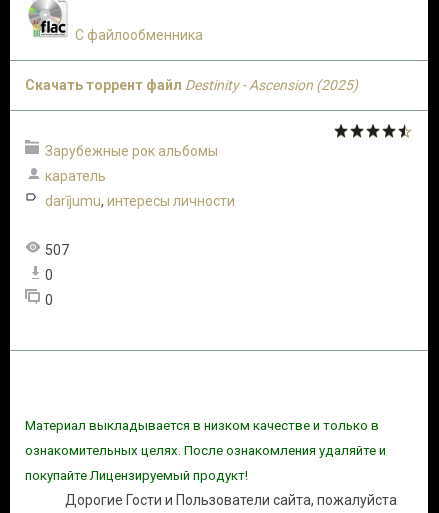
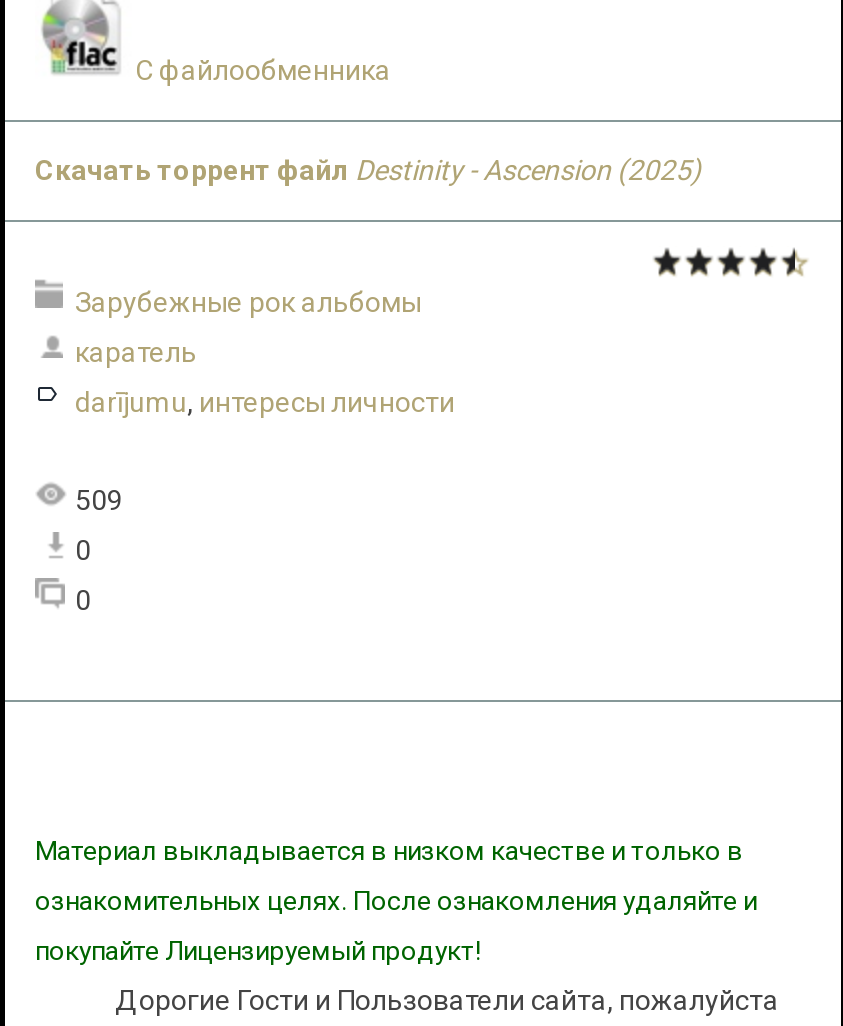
- 507
+ 509
